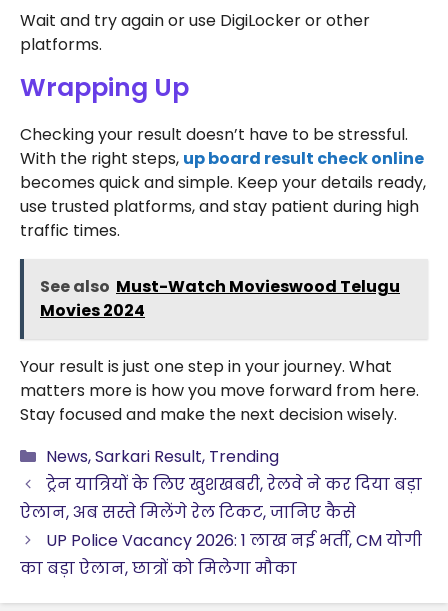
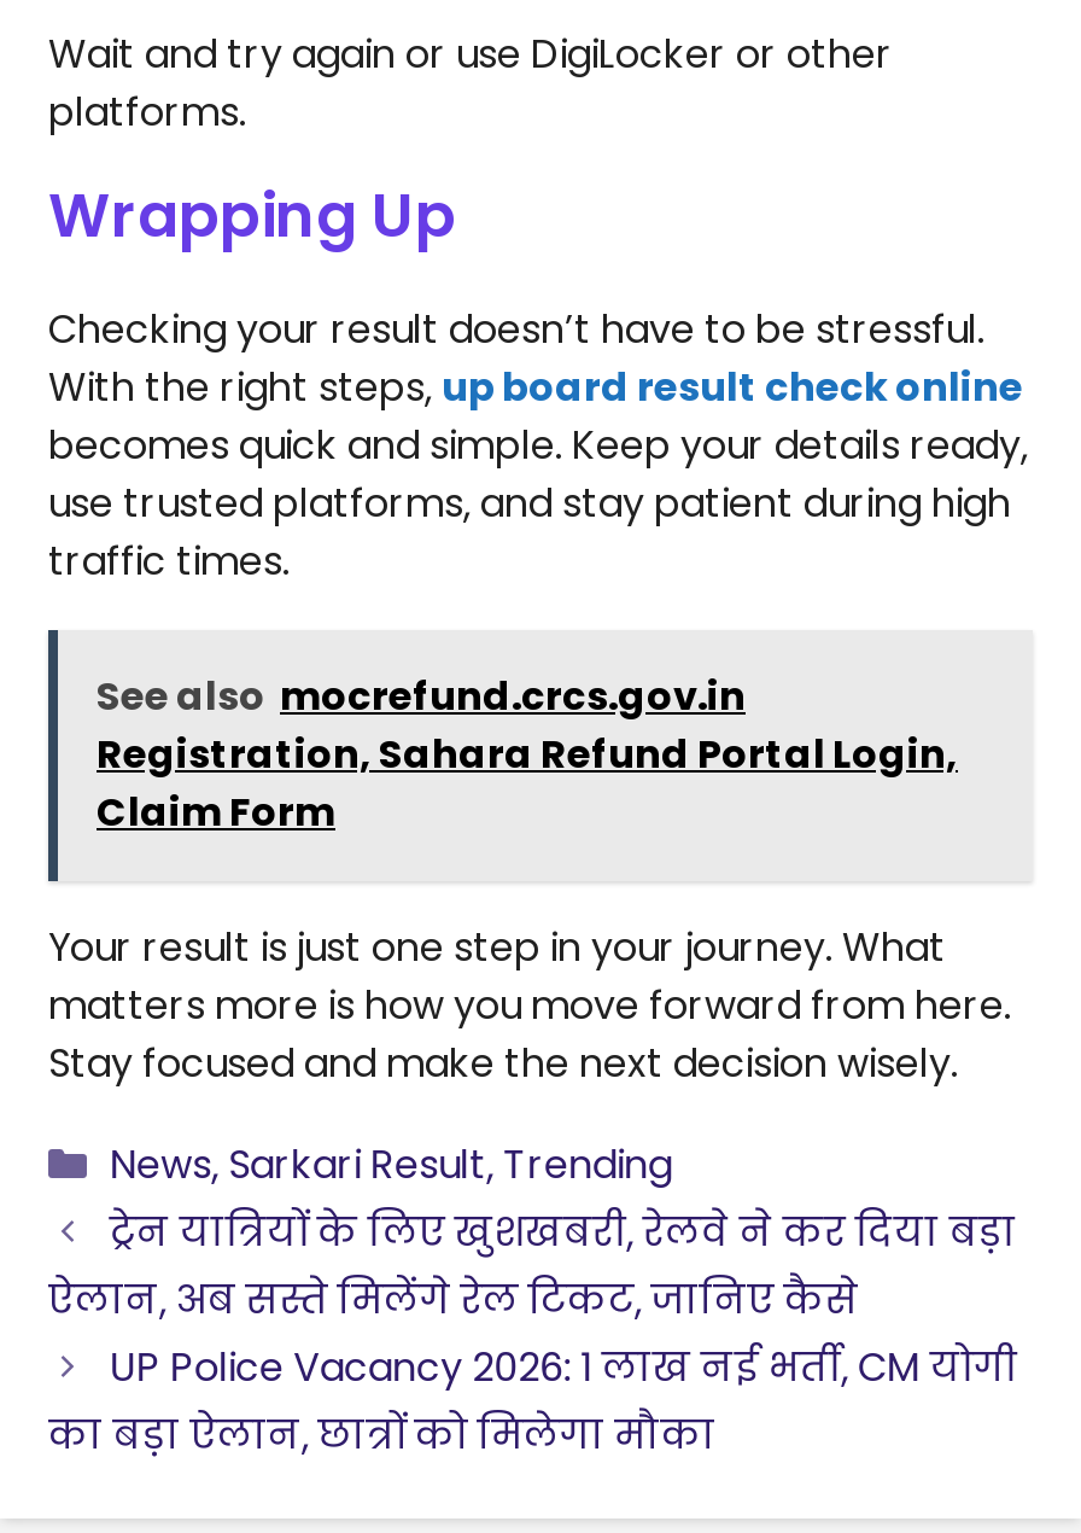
- See also Must-Watch Movieswood Telugu
- Movies 2024
+ See also mocrefund.crcs.gov.in
+ Registration, Sahara Refund Portal Login,
+ Claim Form
